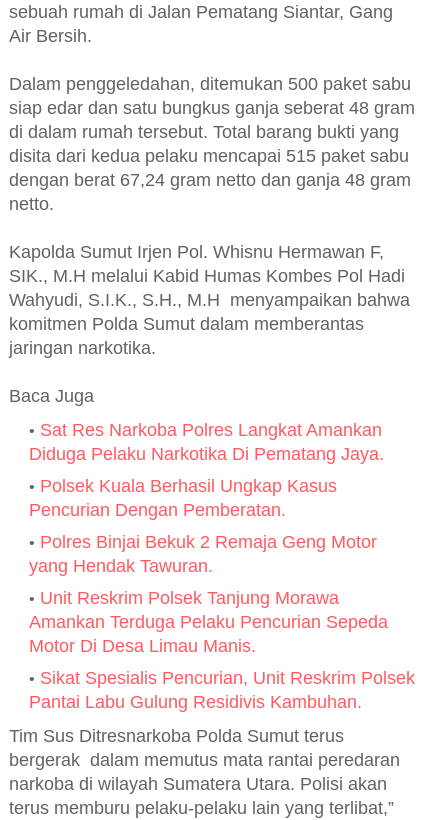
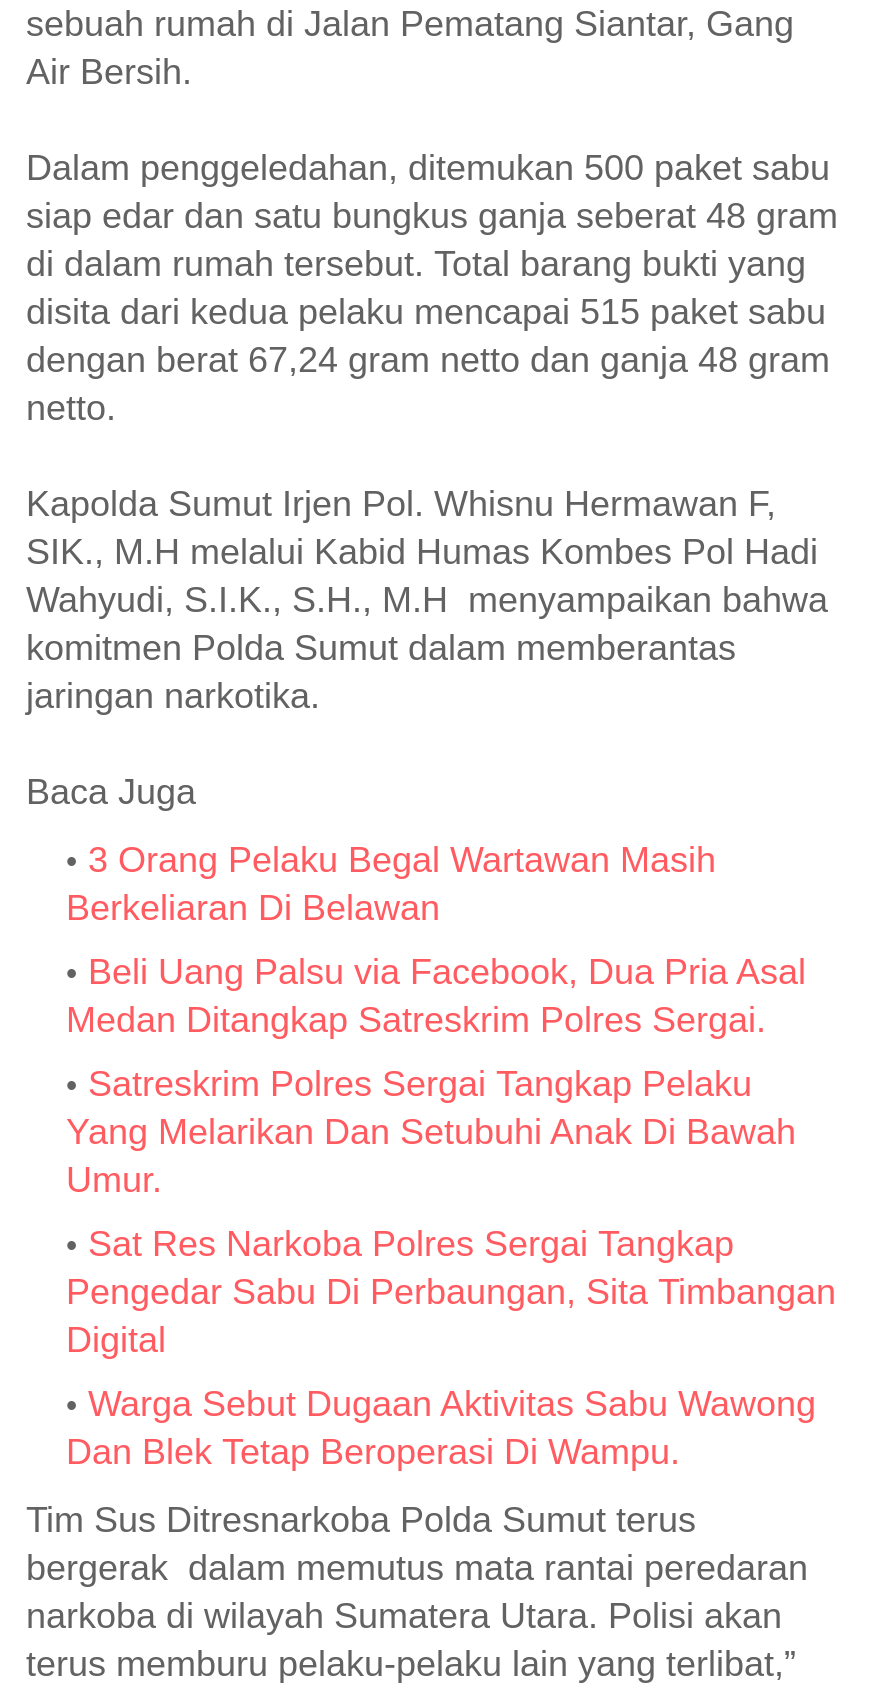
- Sat Res Narkoba Polres Langkat Amankan
- Diduga Pelaku Narkotika Di Pematang Jaya.
+ 3 Orang Pelaku Begal Wartawan Masih
+ Berkeliaran Di Belawan

- Polsek Kuala Berhasil Ungkap Kasus
- Pencurian Dengan Pemberatan.
+ Beli Uang Palsu via Facebook, Dua Pria Asal
+ Medan Ditangkap Satreskrim Polres Sergai.

- Polres Binjai Bekuk 2 Remaja Geng Motor
- yang Hendak Tawuran.
+ Satreskrim Polres Sergai Tangkap Pelaku
+ Yang Melarikan Dan Setubuhi Anak Di Bawah
+ Umur.

- Unit Reskrim Polsek Tanjung Morawa
- Amankan Terduga Pelaku Pencurian Sepeda
- Motor Di Desa Limau Manis.
+ Sat Res Narkoba Polres Sergai Tangkap
+ Pengedar Sabu Di Perbaungan, Sita Timbangan
+ Digital

- Sikat Spesialis Pencurian, Unit Reskrim Polsek
- Pantai Labu Gulung Residivis Kambuhan.
+ Warga Sebut Dugaan Aktivitas Sabu Wawong
+ Dan Blek Tetap Beroperasi Di Wampu.
